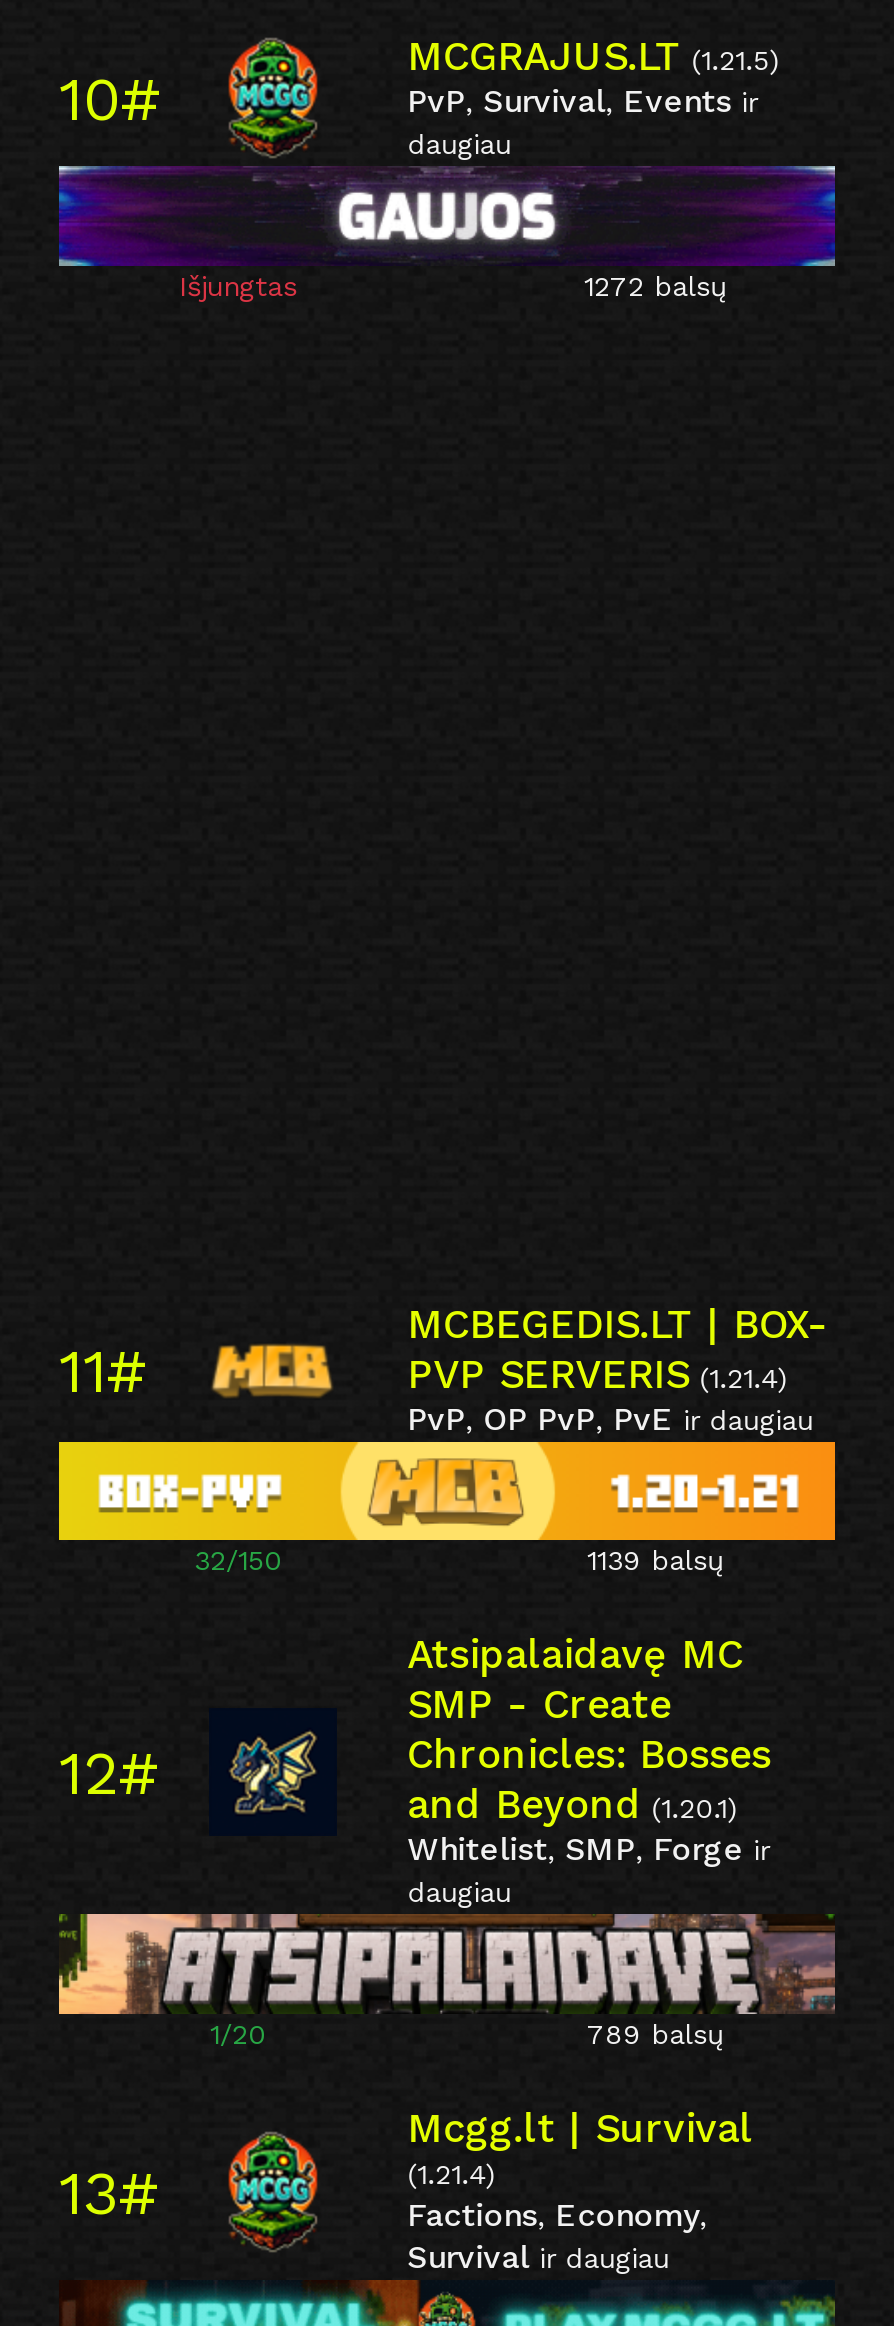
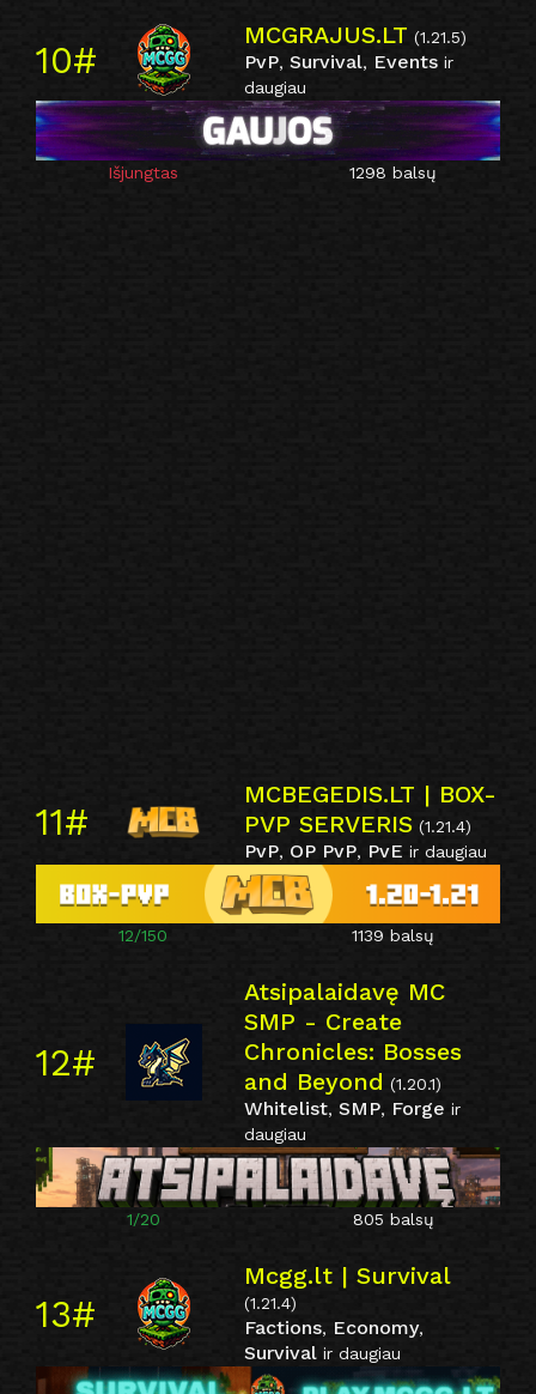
- 1272 balsų
+ 1298 balsų

- 32/150
+ 12/150

- 789 balsų
+ 805 balsų
